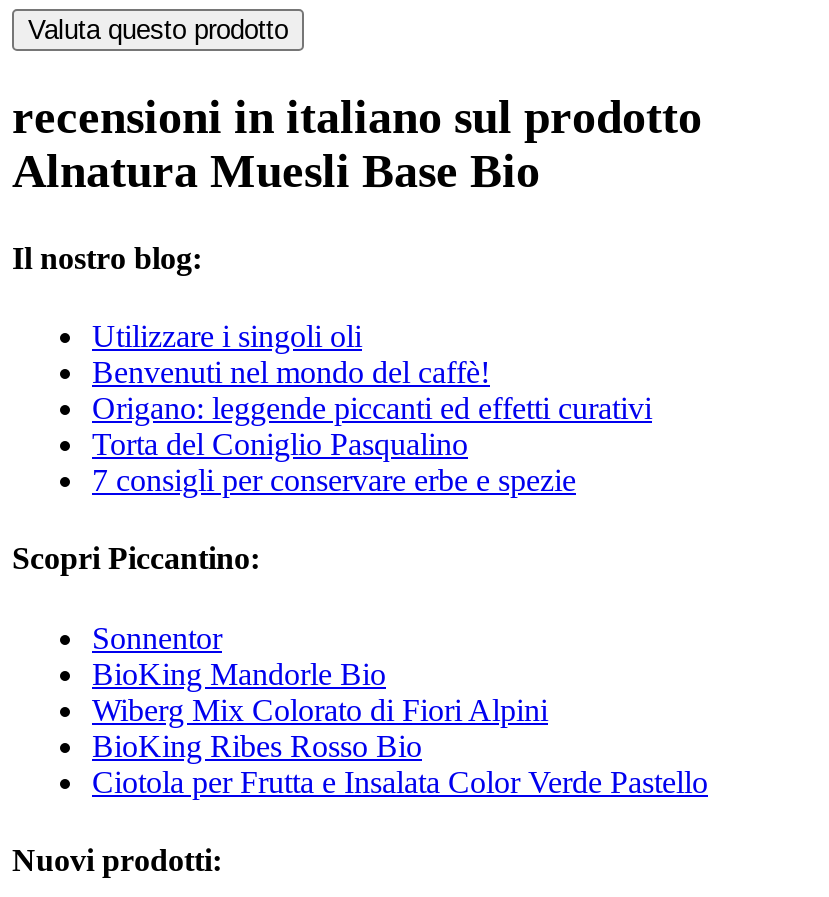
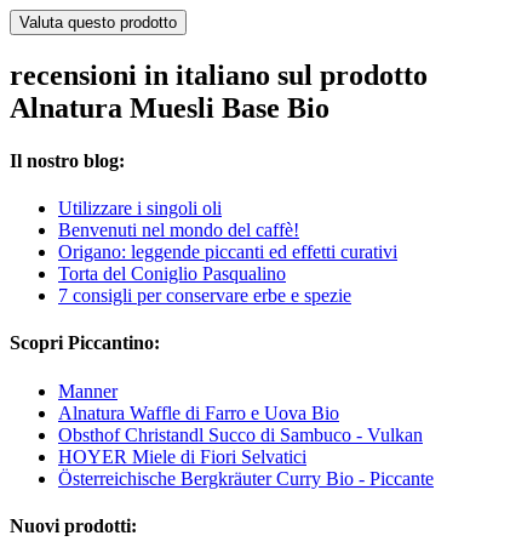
- Sonnentor
- BioKing Mandorle Bio
- Wiberg Mix Colorato di Fiori Alpini
- BioKing Ribes Rosso Bio
- Ciotola per Frutta e Insalata Color Verde Pastello
+ Manner
+ Alnatura Waffle di Farro e Uova Bio
+ Obsthof Christandl Succo di Sambuco - Vulkan
+ HOYER Miele di Fiori Selvatici
+ Österreichische Bergkräuter Curry Bio - Piccante
